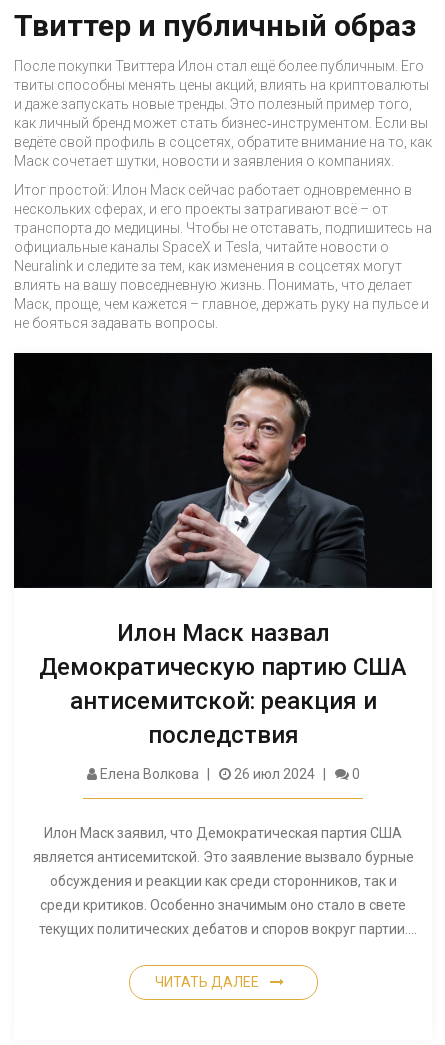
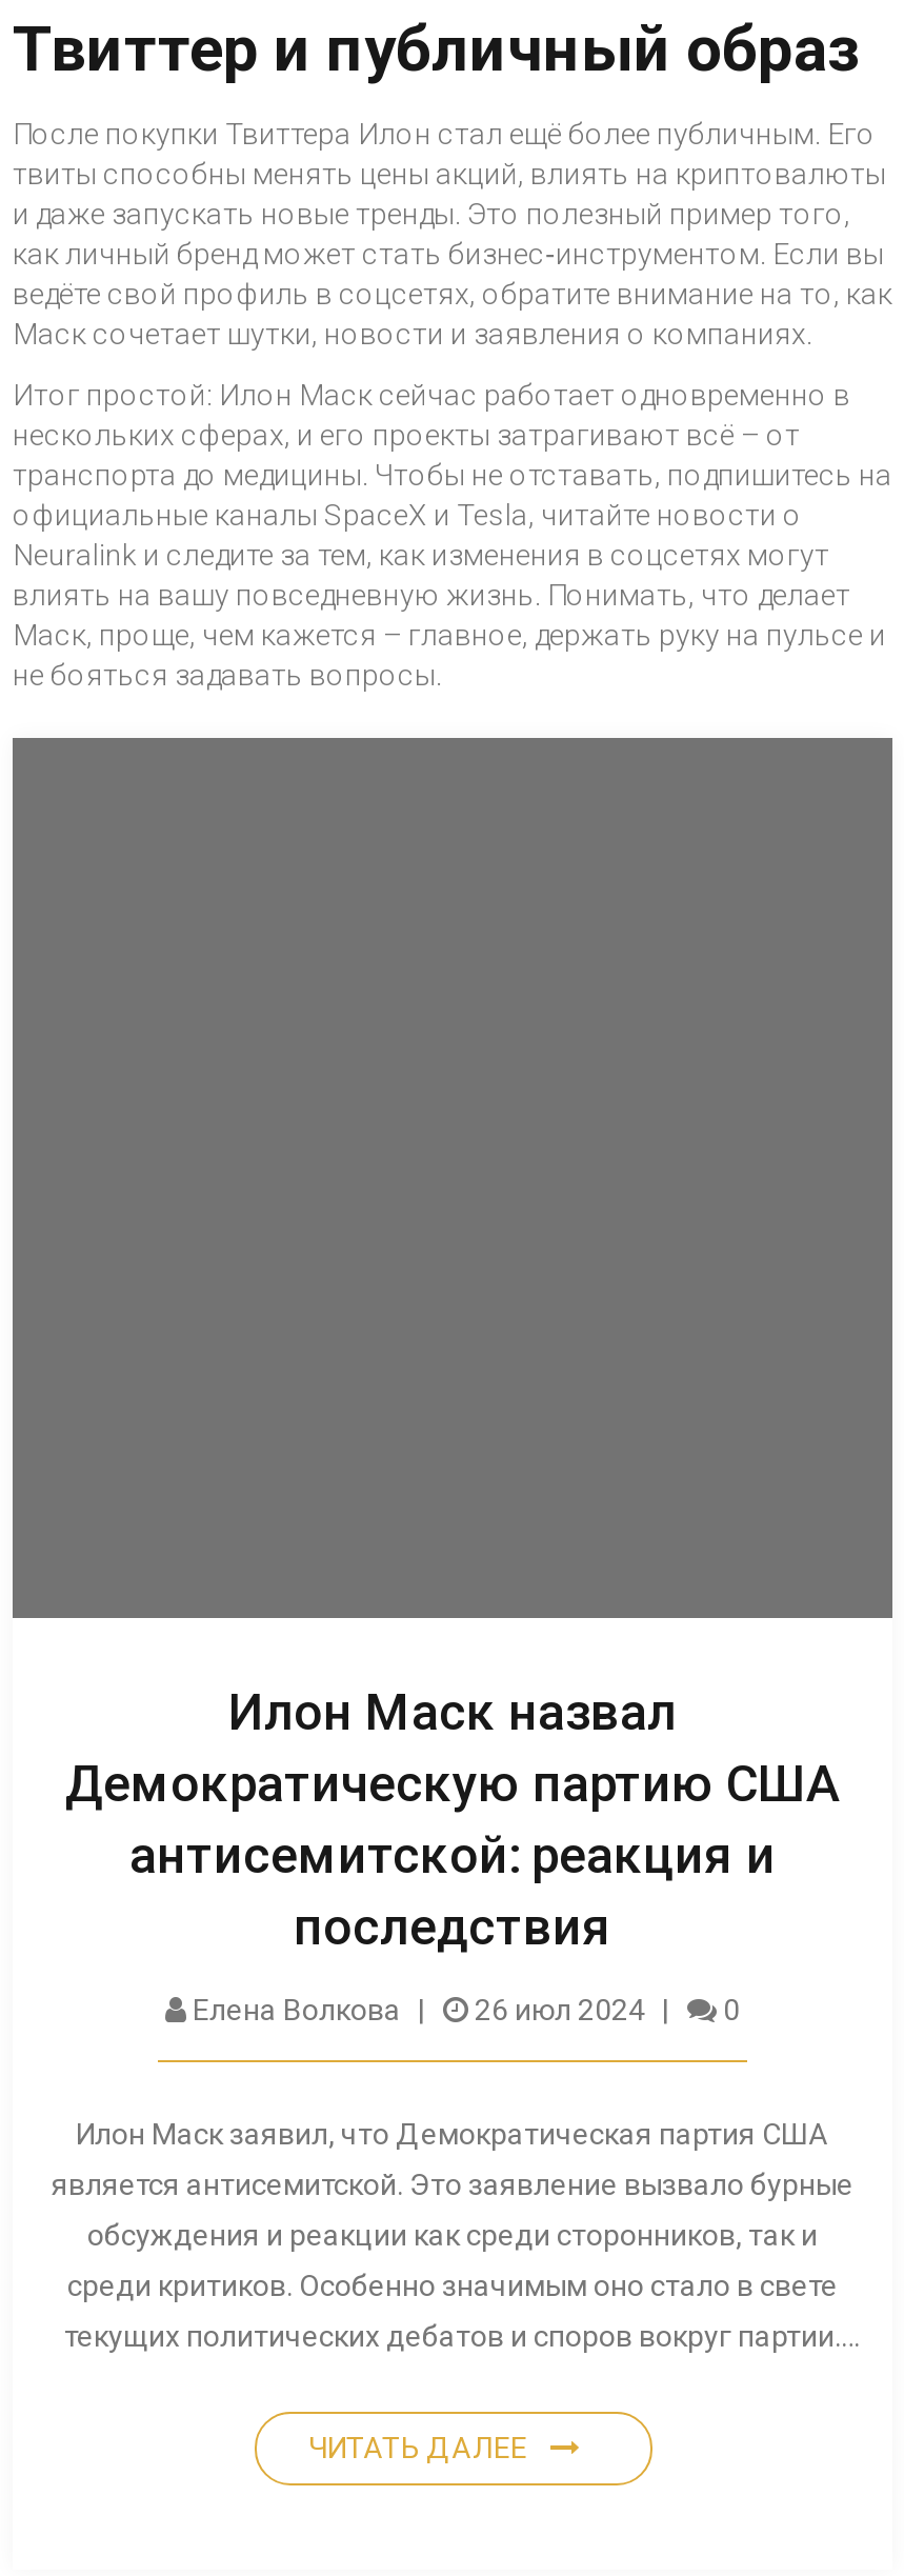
- [image]
